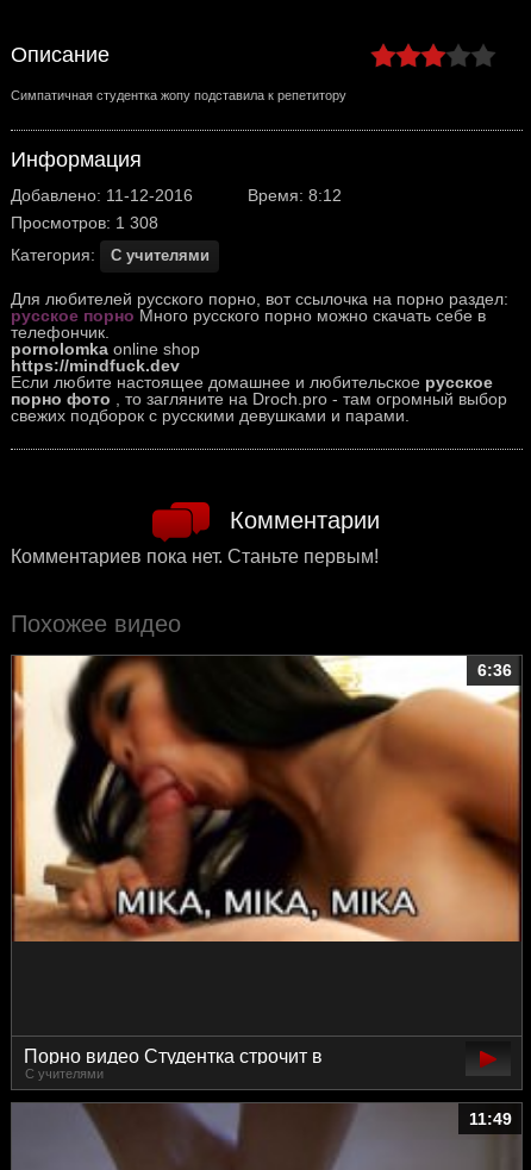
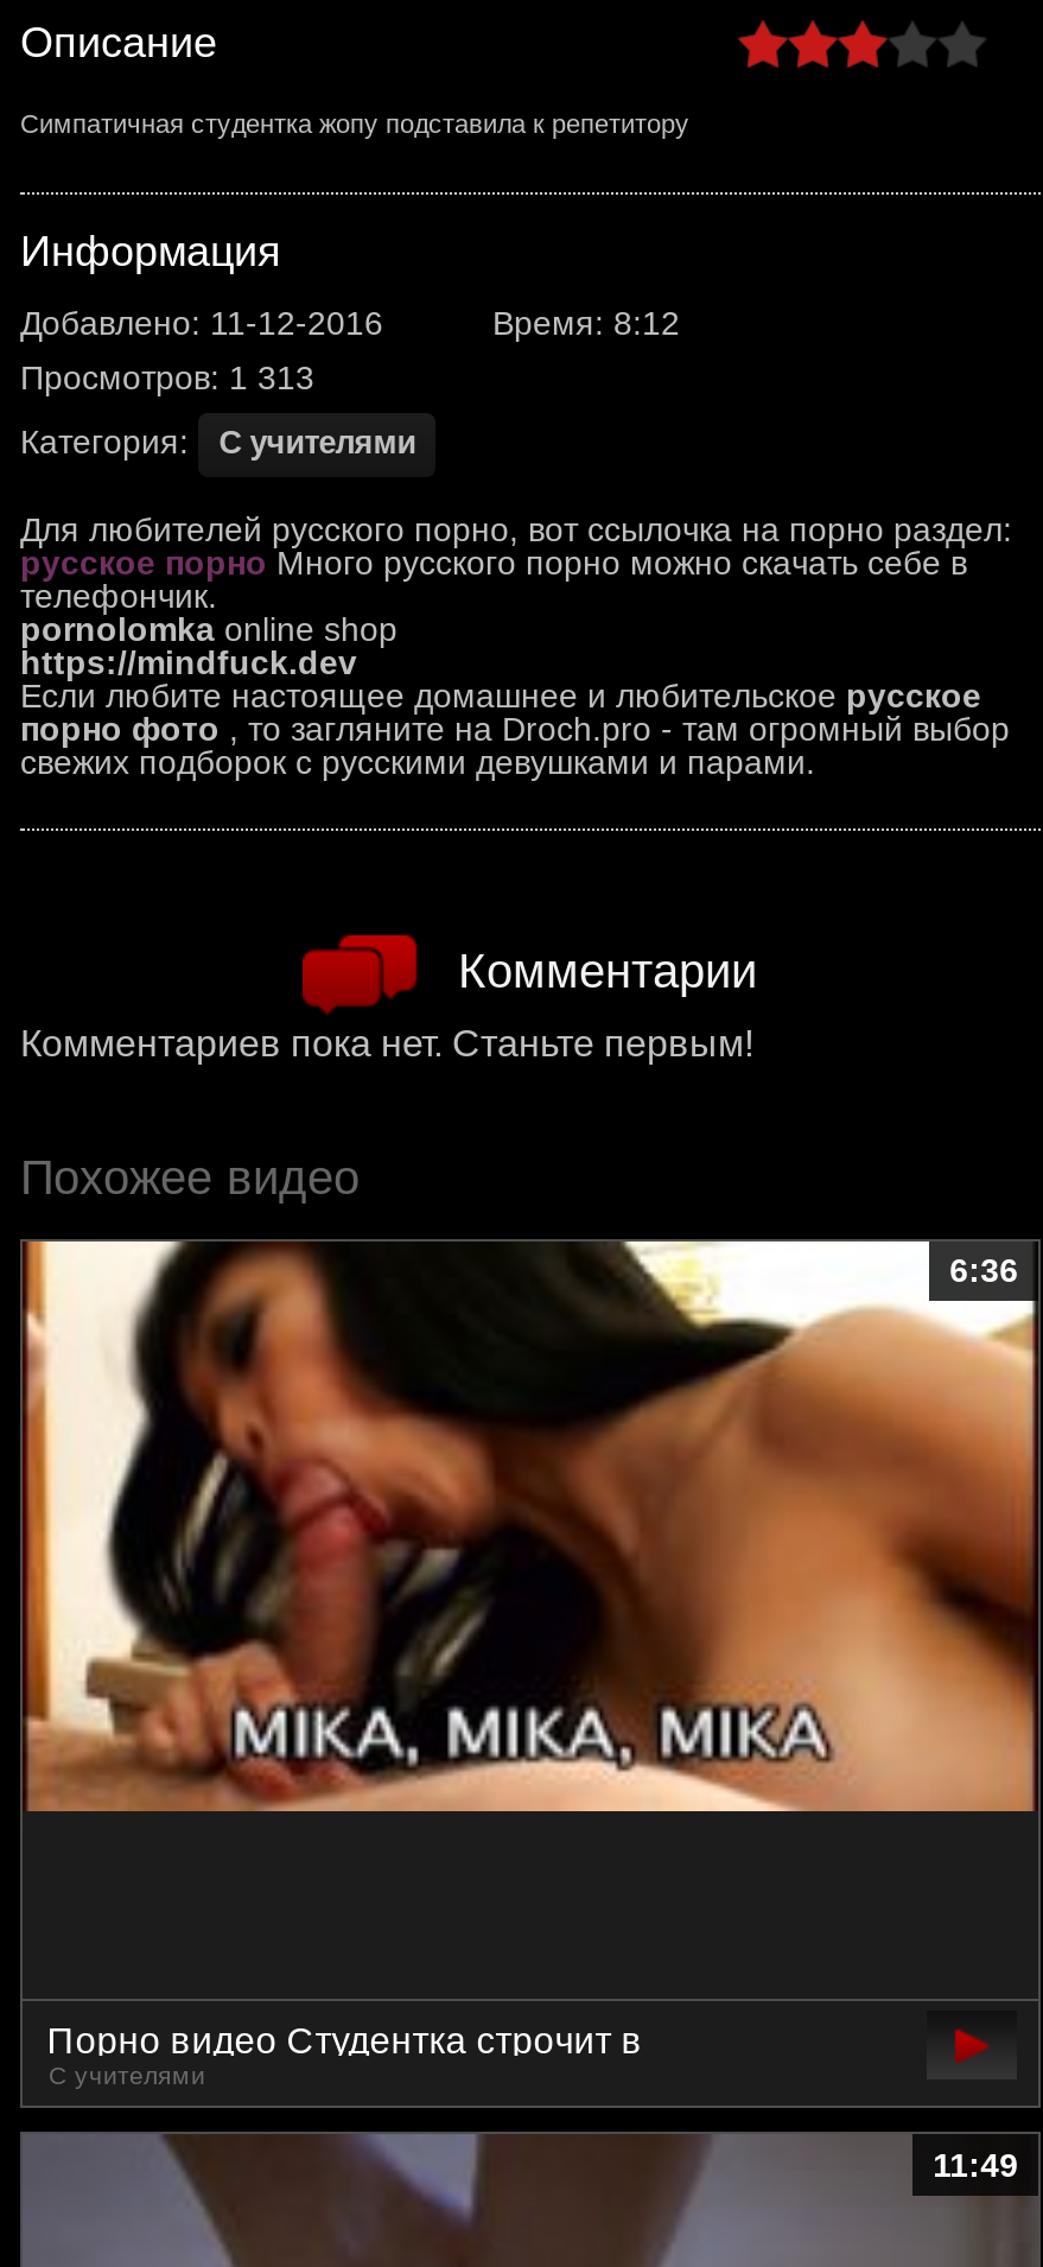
- Просмотров: 1 308
+ Просмотров: 1 313
